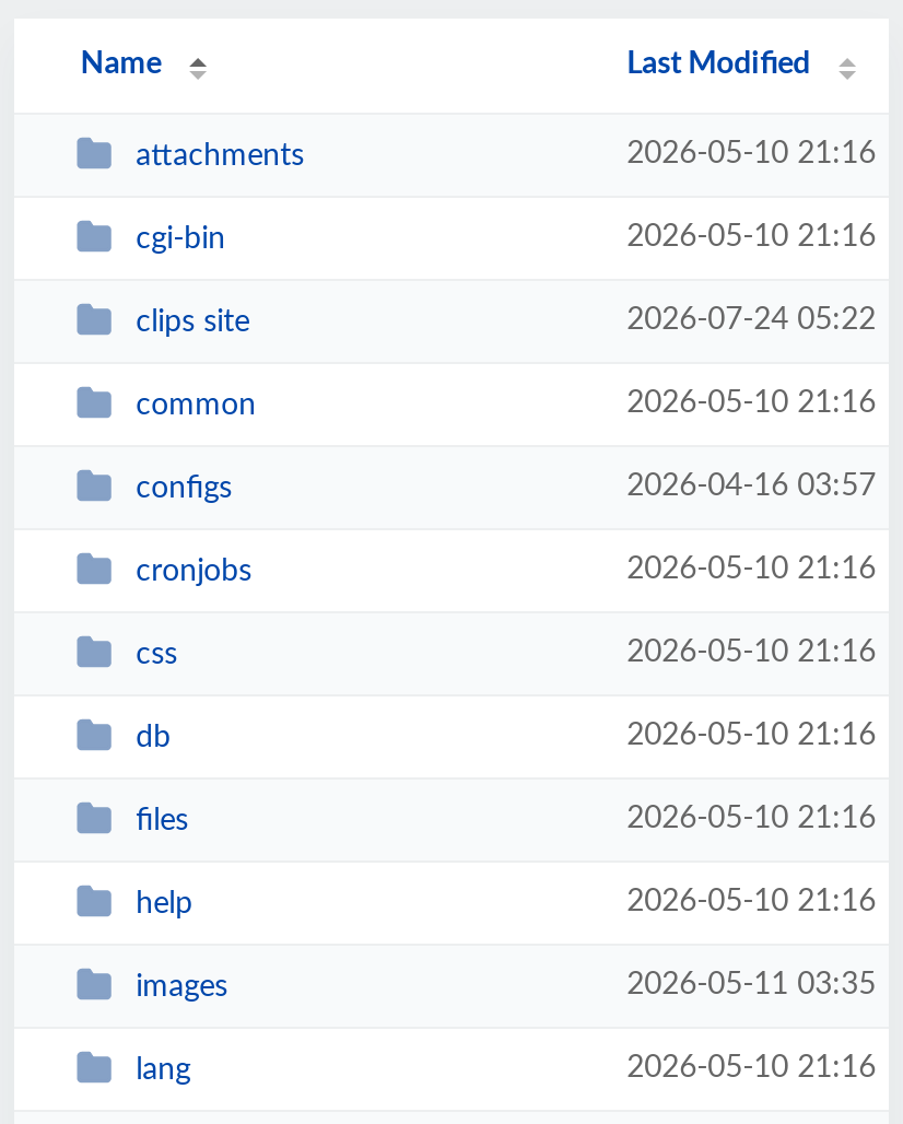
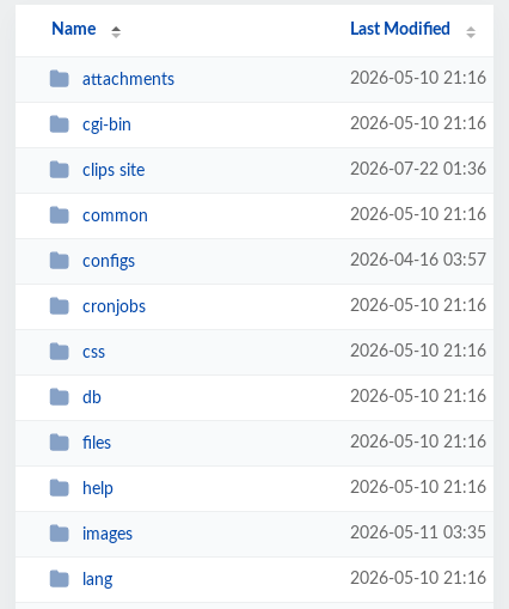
- 2026-07-24 05:22
+ 2026-07-22 01:36
